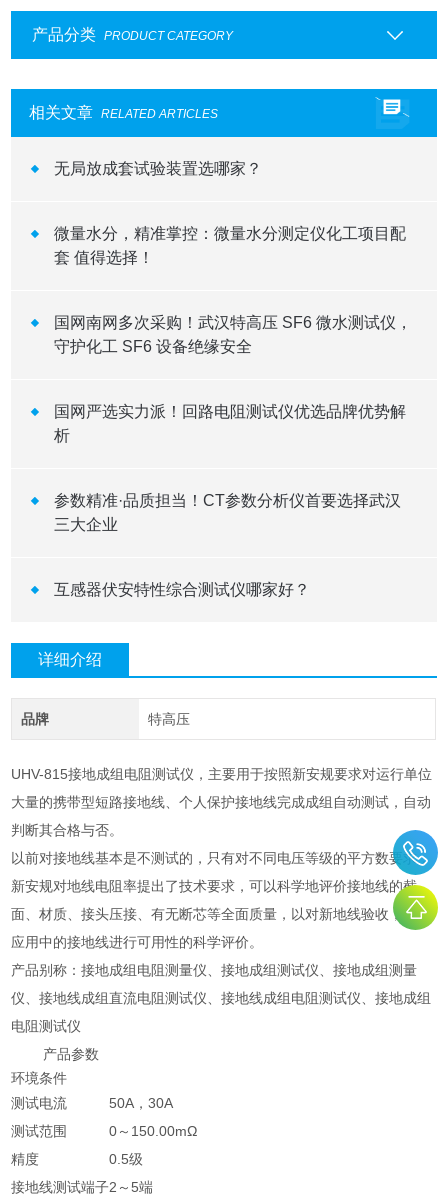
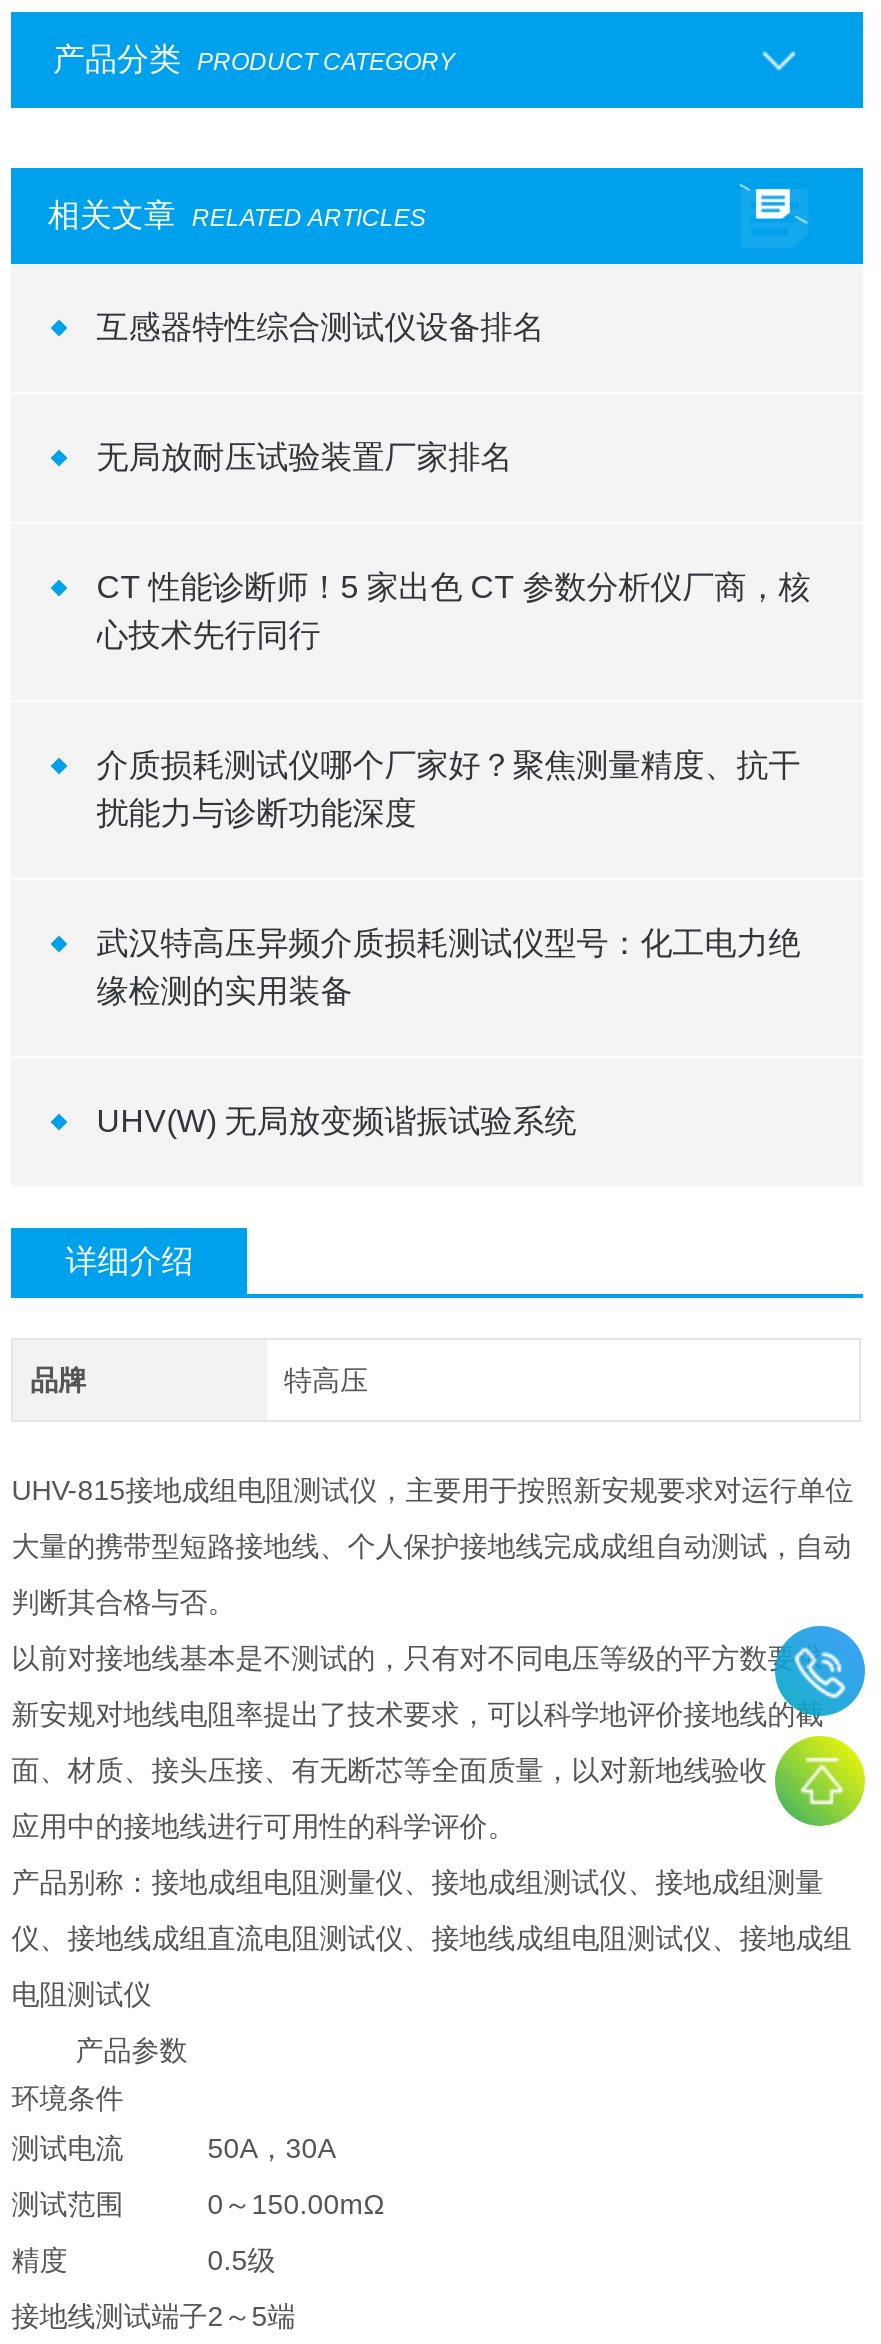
- 无局放成套试验装置选哪家？
+ 互感器特性综合测试仪设备排名

- 微量水分，精准掌控：微量水分测定仪化工项目配
- 套 值得选择！
+ 无局放耐压试验装置厂家排名

- 国网南网多次采购！武汉特高压 SF6 微水测试仪，
- 守护化工 SF6 设备绝缘安全
+ CT 性能诊断师！5 家出色 CT 参数分析仪厂商，核
+ 心技术先行同行

- 国网严选实力派！回路电阻测试仪优选品牌优势解
- 析
+ 介质损耗测试仪哪个厂家好？聚焦测量精度、抗干
+ 扰能力与诊断功能深度

- 参数精准·品质担当！CT参数分析仪首要选择武汉
- 三大企业
+ 武汉特高压异频介质损耗测试仪型号：化工电力绝
+ 缘检测的实用装备

- 互感器伏安特性综合测试仪哪家好？
+ UHV(W) 无局放变频谐振试验系统

- [image]
+ [image]
